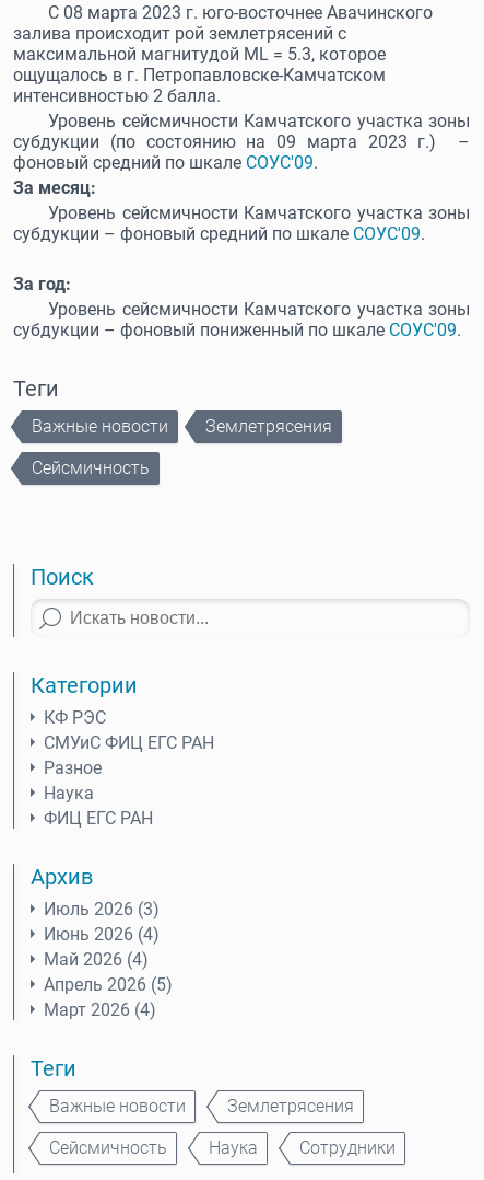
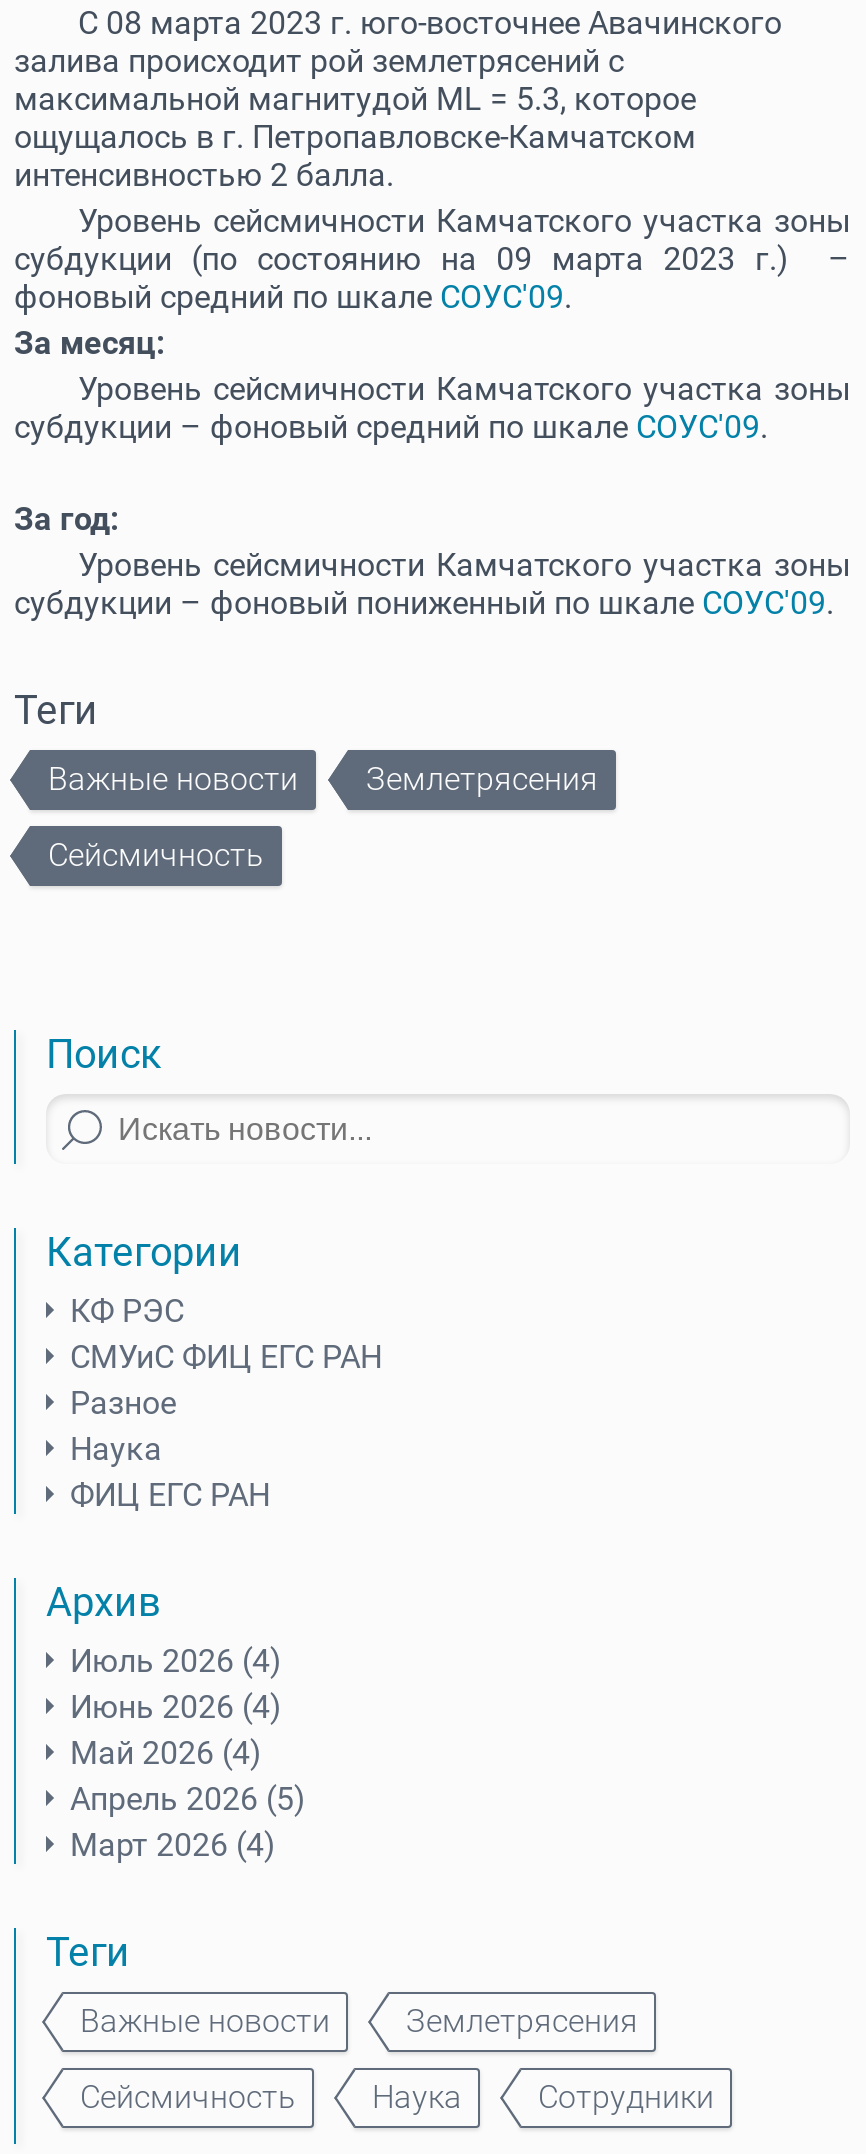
- Июль 2026 (3)
+ Июль 2026 (4)
